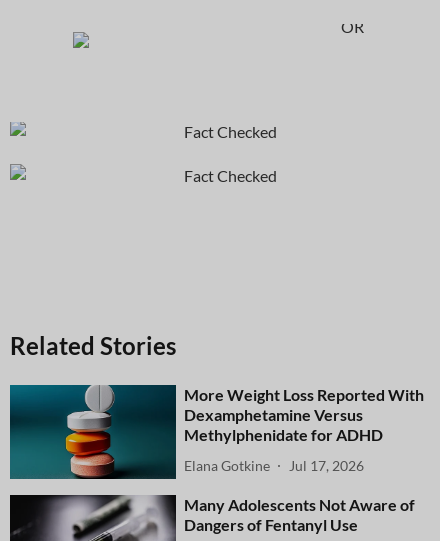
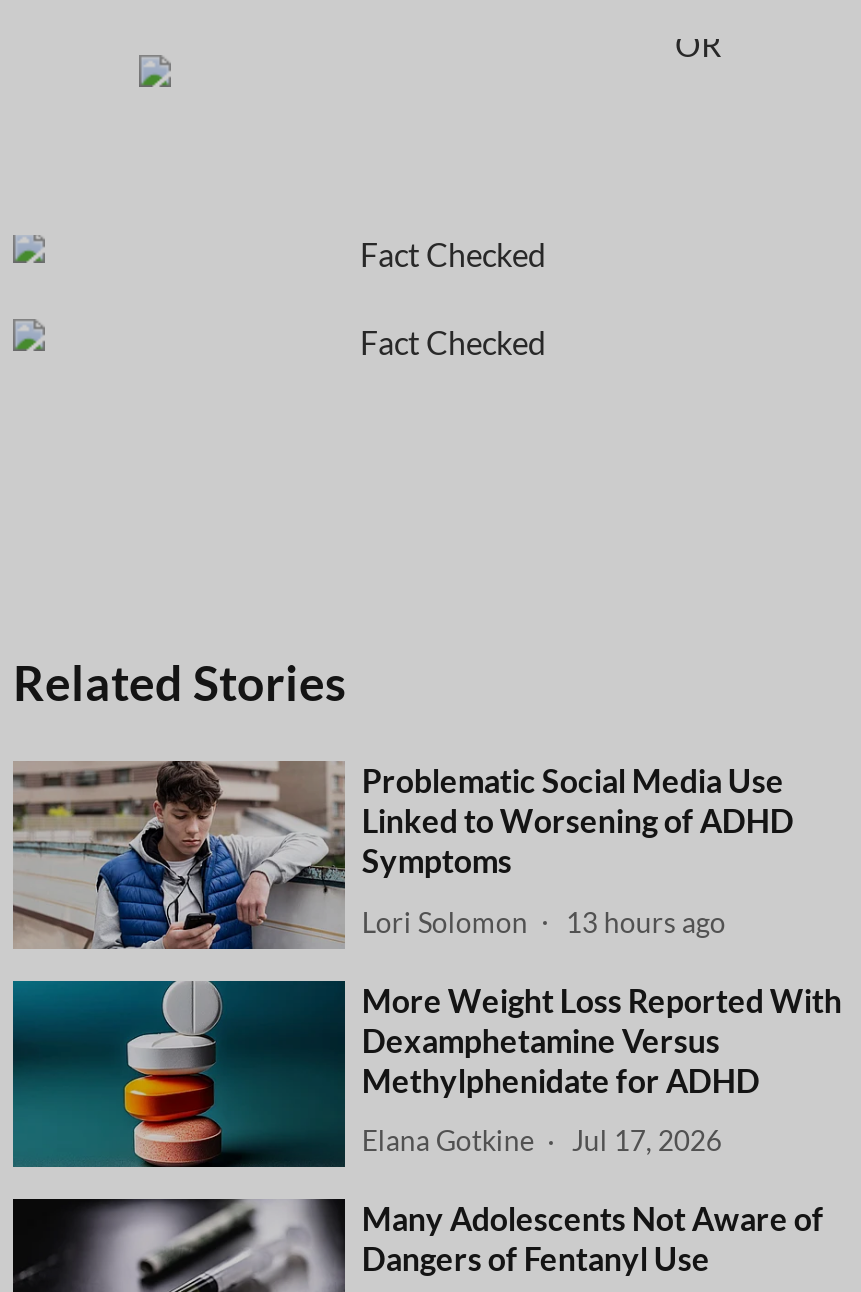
+ [image]
+ Problematic Social Media Use
+ Linked to Worsening of ADHD
+ Symptoms
+ Lori Solomon
+ 13 hours ago
